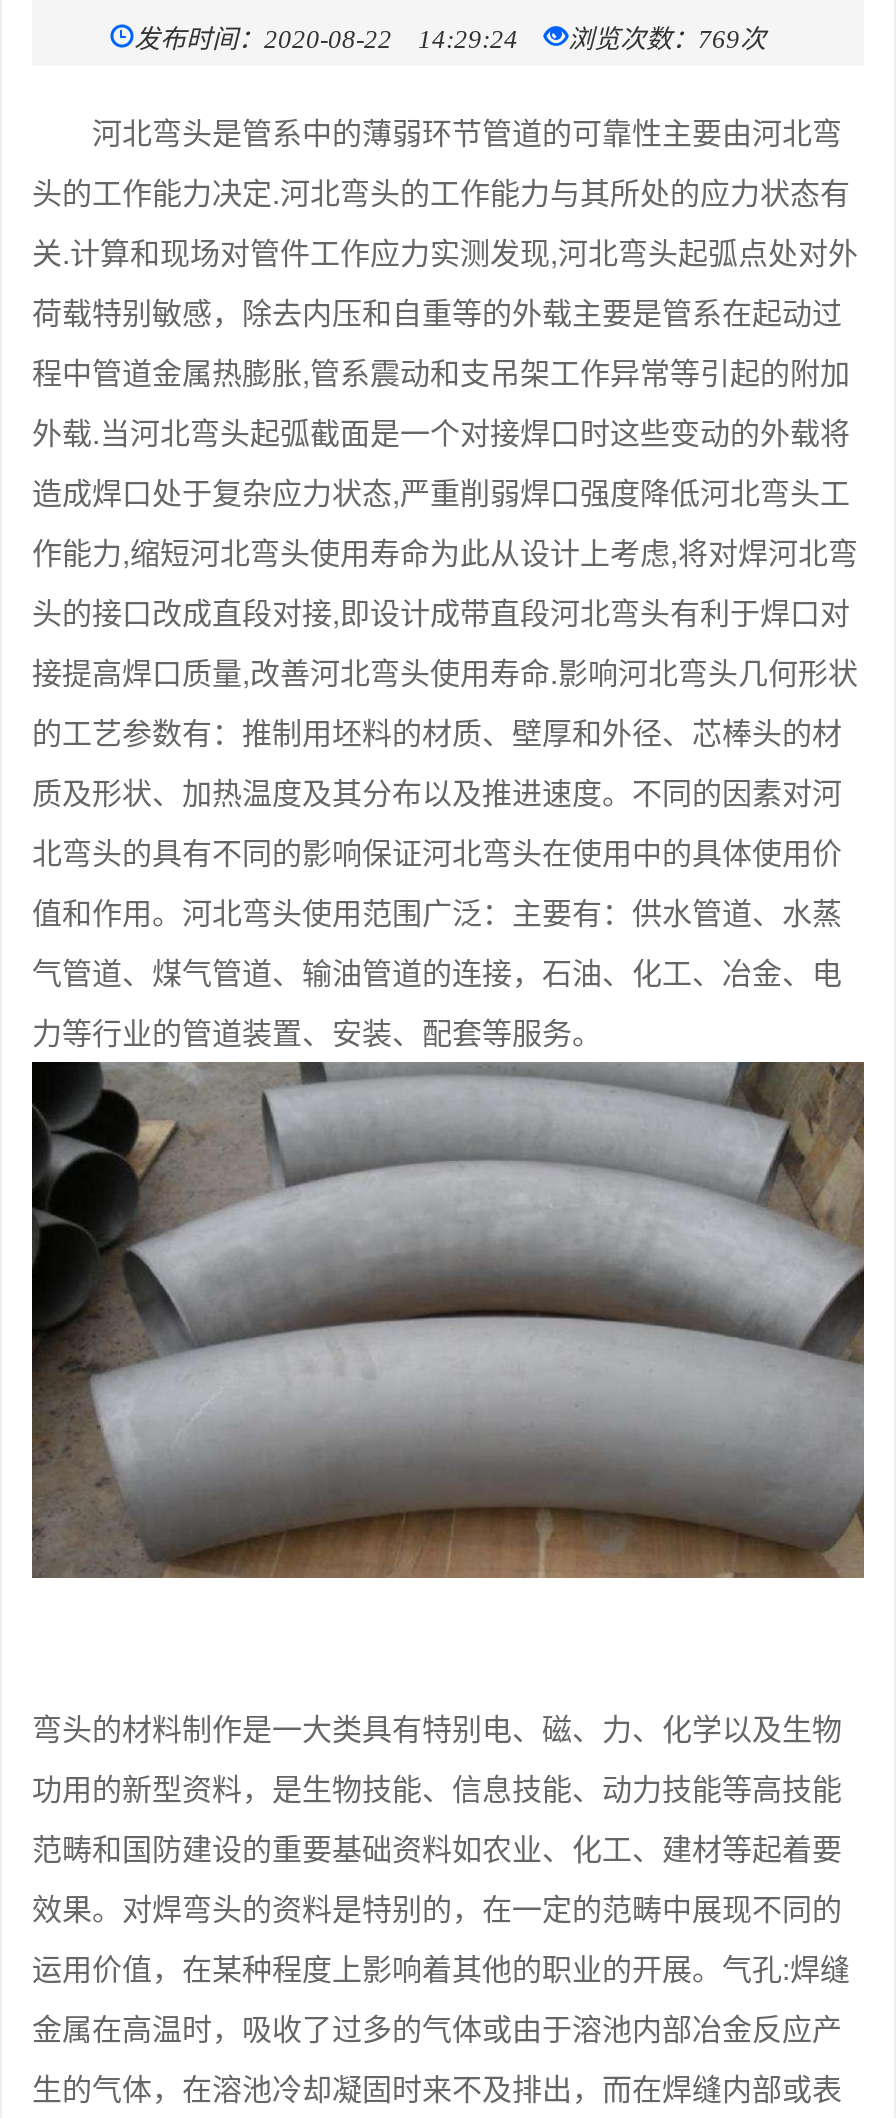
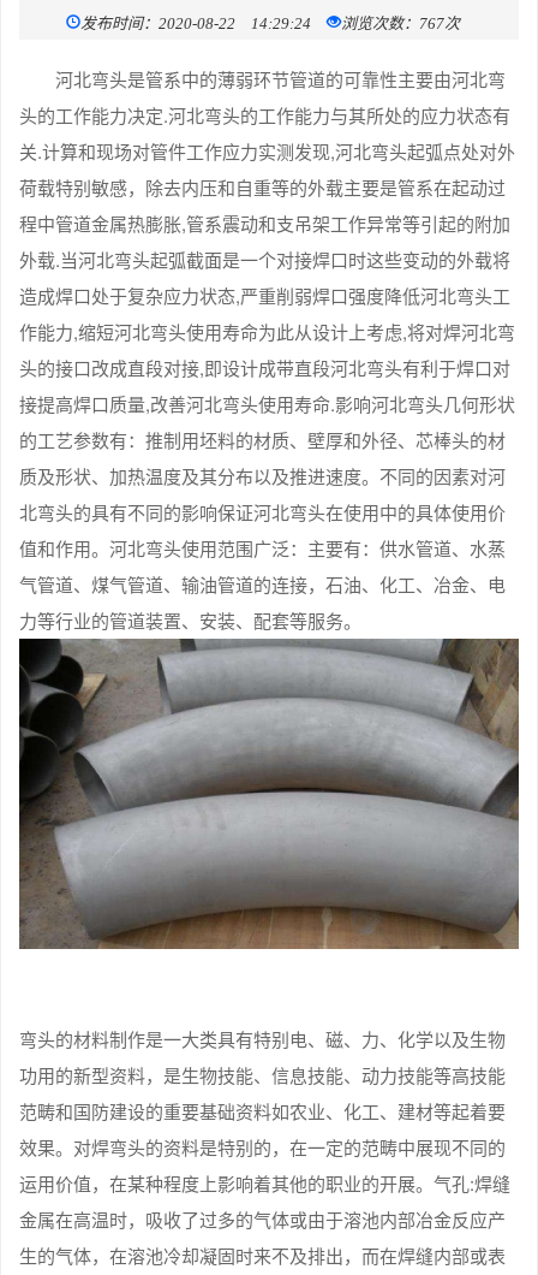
- 发布时间：2020-08-22 14:29:24 浏览次数：769次
+ 发布时间：2020-08-22 14:29:24 浏览次数：767次
